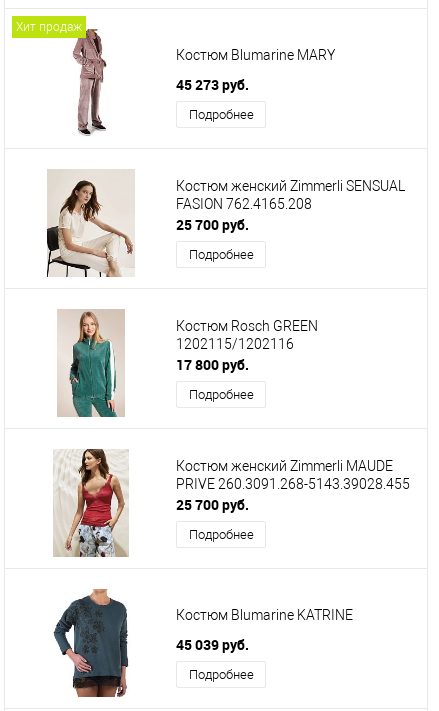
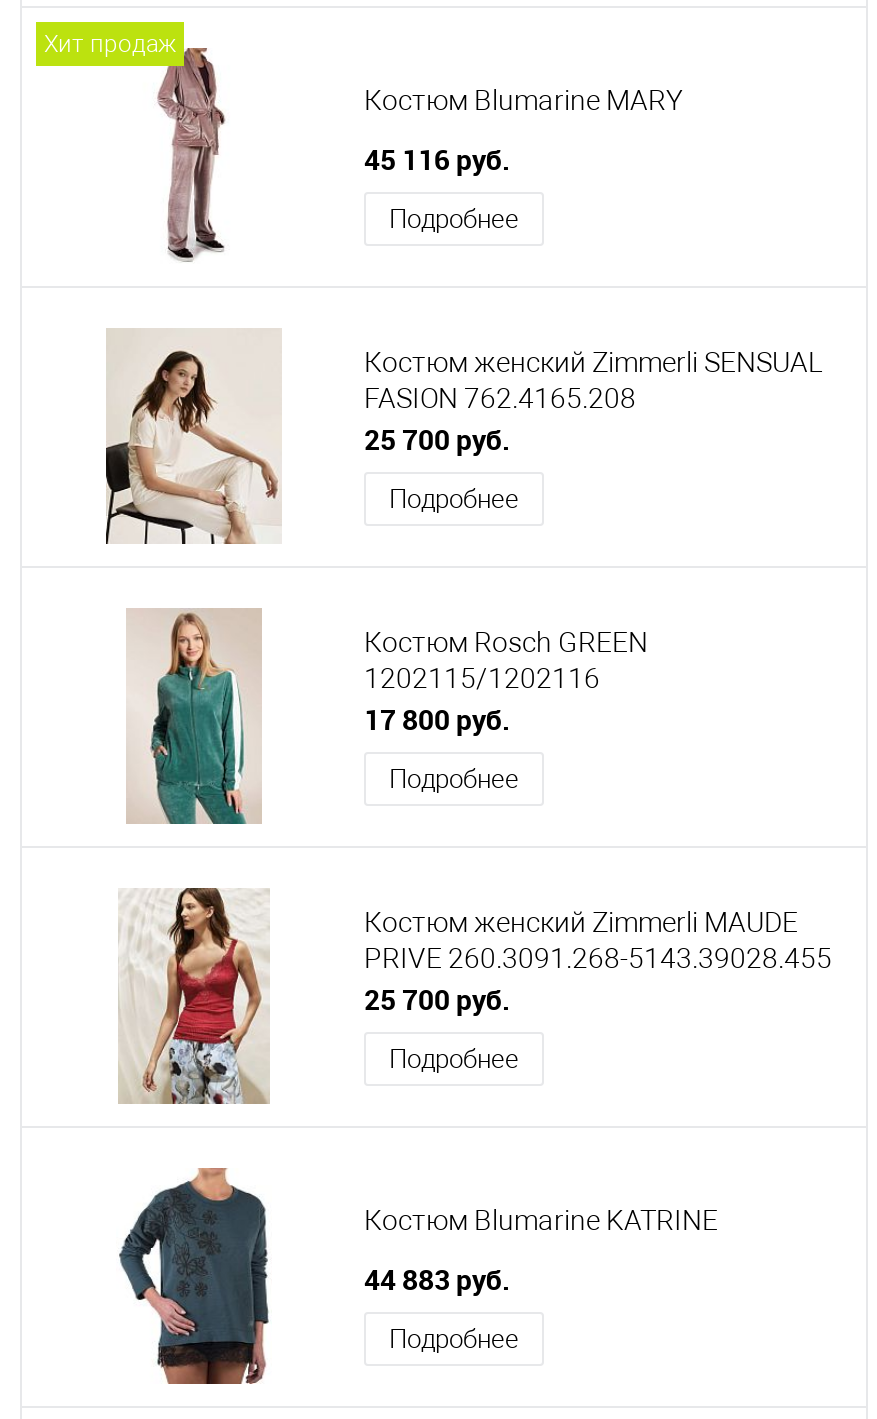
- 45 273 руб.
+ 45 116 руб.

- 45 039 руб.
+ 44 883 руб.
